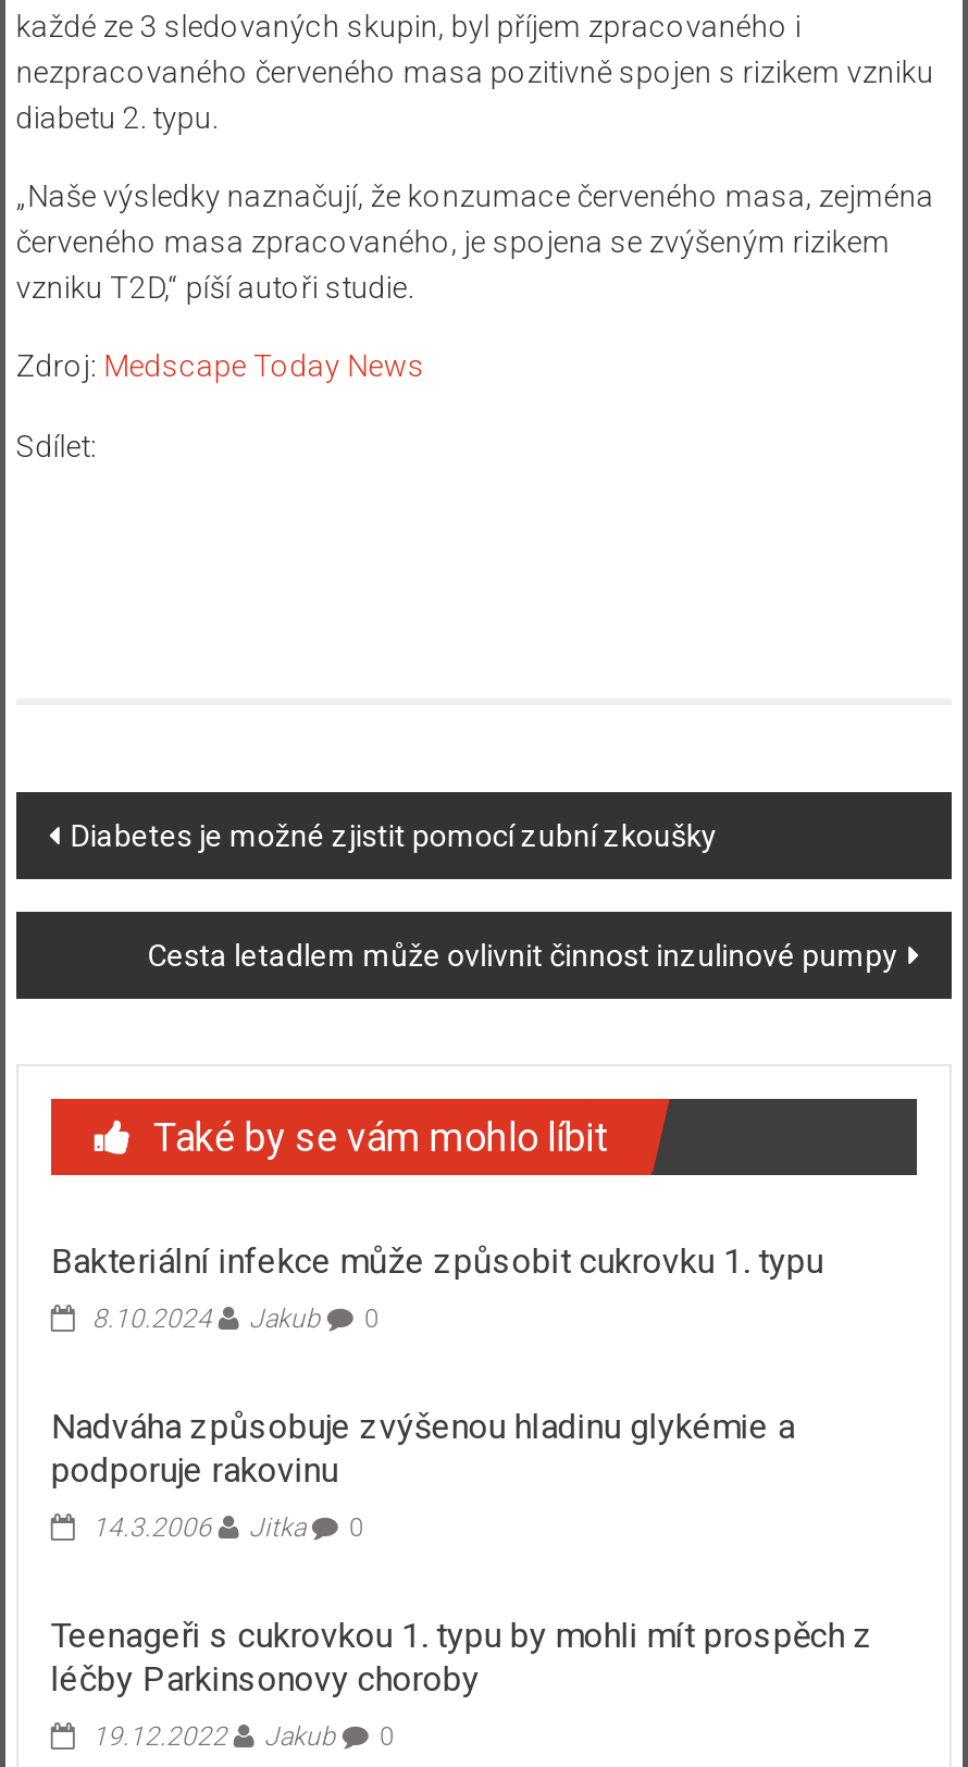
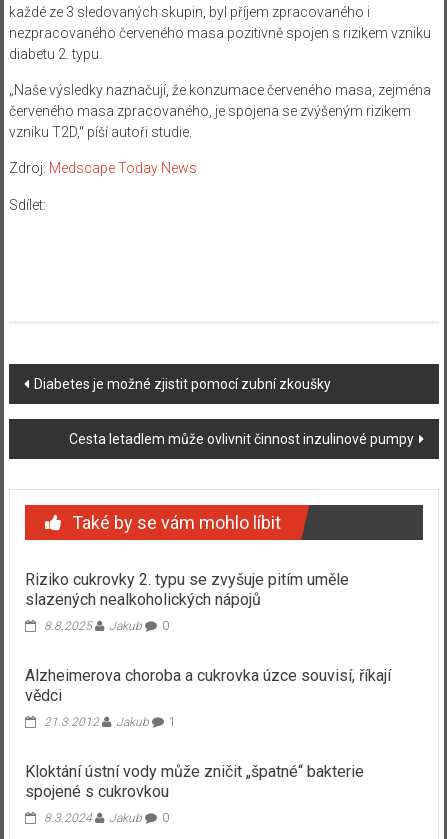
- Bakteriální infekce může způsobit cukrovku 1. typu
+ Riziko cukrovky 2. typu se zvyšuje pitím uměle
+ slazených nealkoholických nápojů

- 8.10.2024 Jakub 0
+ 8.8.2025 Jakub 0

- Nadváha způsobuje zvýšenou hladinu glykémie a
- podporuje rakovinu
+ Alzheimerova choroba a cukrovka úzce souvisí, říkají
+ vědci

- 14.3.2006
- Jitka
- 0
+ 21.3.2012
+ Jakub
+ 1

- Teenageři s cukrovkou 1. typu by mohli mít prospěch z
- léčby Parkinsonovy choroby
+ Kloktání ústní vody může zničit „špatné“ bakterie
+ spojené s cukrovkou

- 19.12.2022 Jakub 0
+ 8.3.2024 Jakub 0
